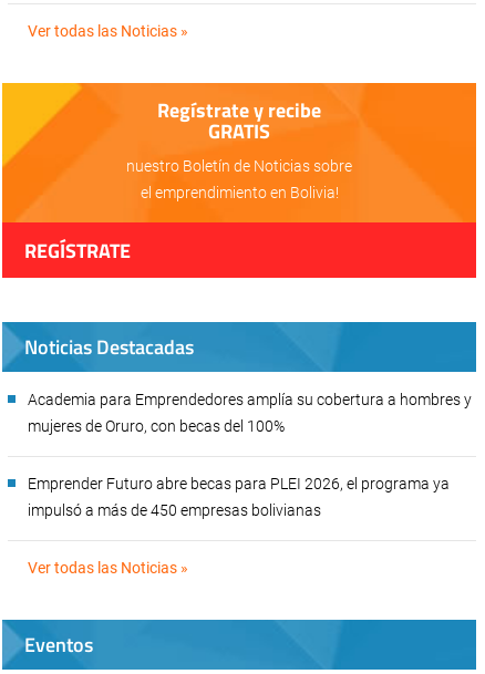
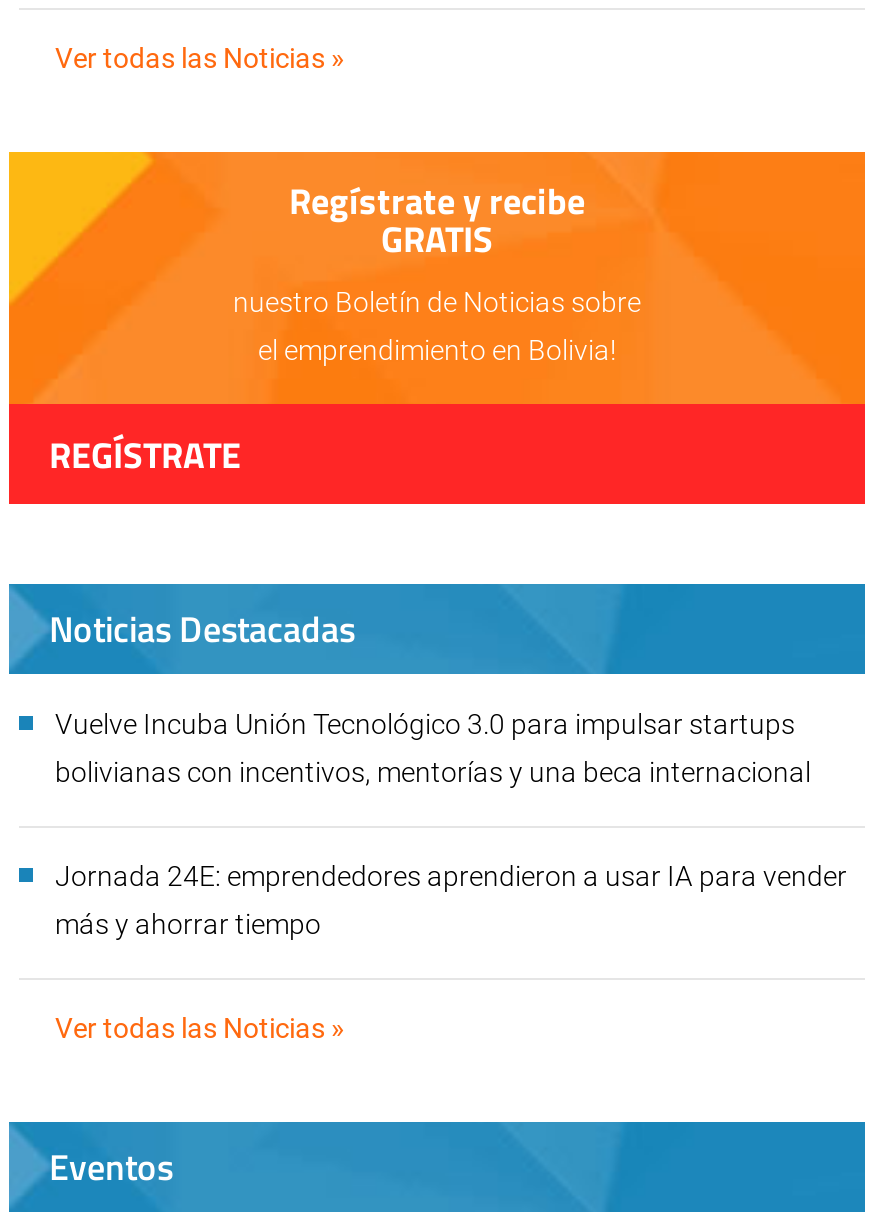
- Academia para Emprendedores amplía su cobertura a hombres y
+ Vuelve Incuba Unión Tecnológico 3.0 para impulsar startups

- mujeres de Oruro, con becas del 100%
+ bolivianas con incentivos, mentorías y una beca internacional

- Emprender Futuro abre becas para PLEI 2026, el programa ya
+ Jornada 24E: emprendedores aprendieron a usar IA para vender

- impulsó a más de 450 empresas bolivianas
+ más y ahorrar tiempo
